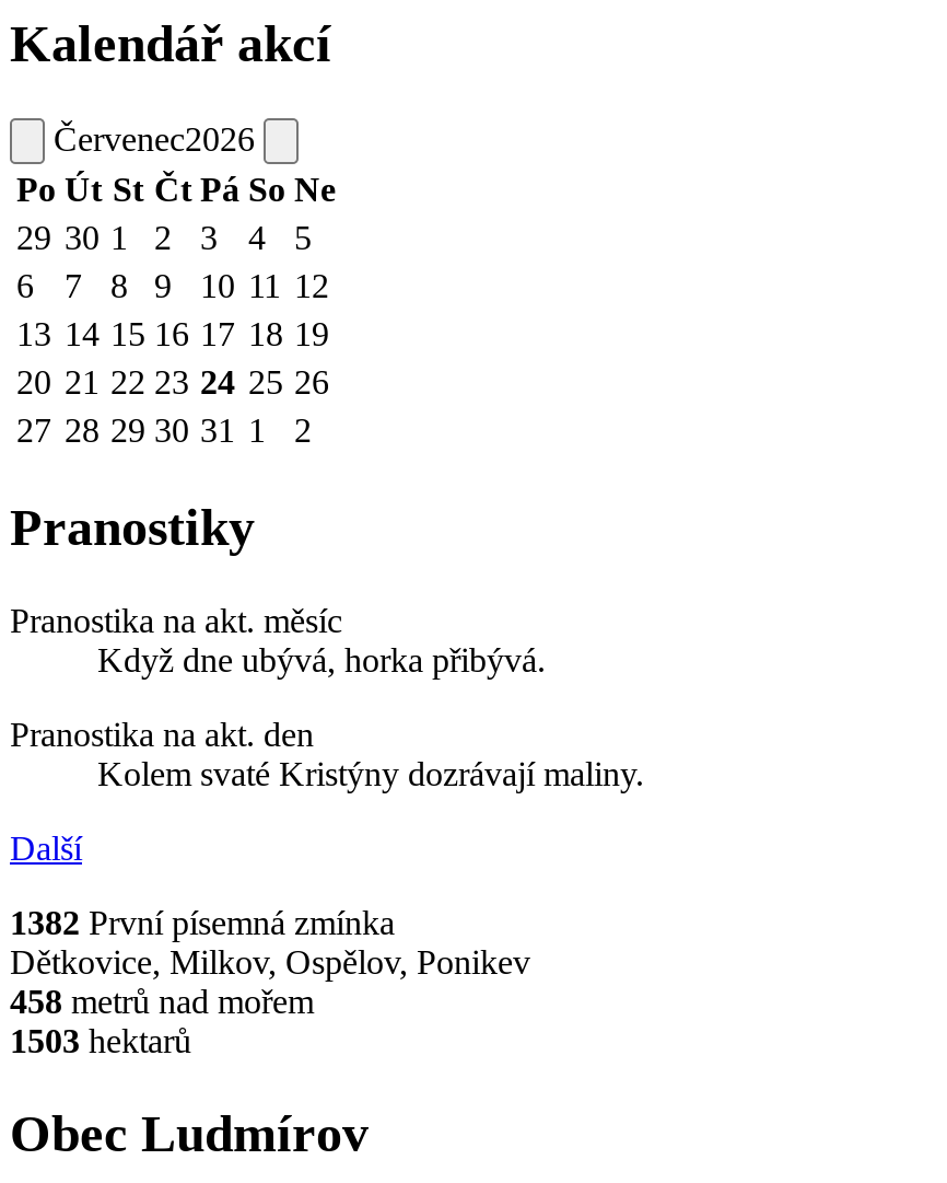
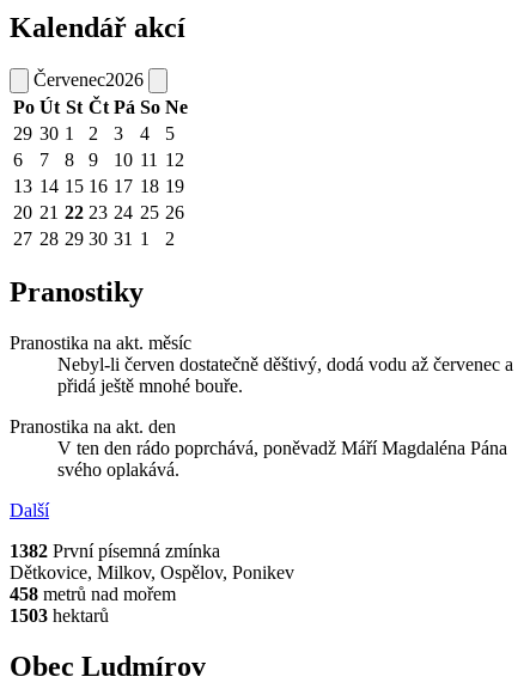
- Když dne ubývá, horka přibývá.
+ Nebyl-li červen dostatečně děštivý, dodá vodu až červenec a
+ přidá ještě mnohé bouře.

- Kolem svaté Kristýny dozrávají maliny.
+ V ten den rádo poprchává, poněvadž Máří Magdaléna Pána
+ svého oplakává.
